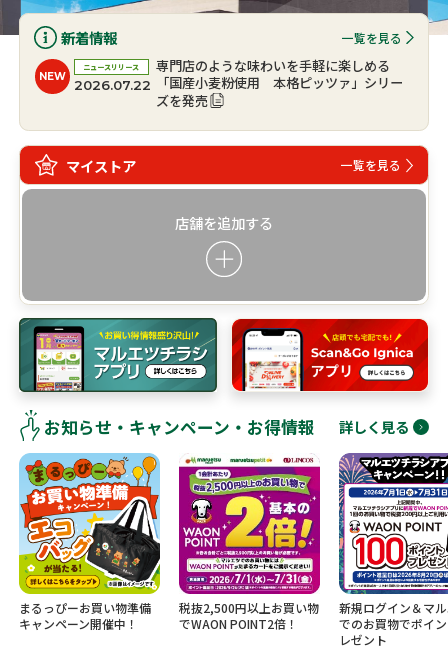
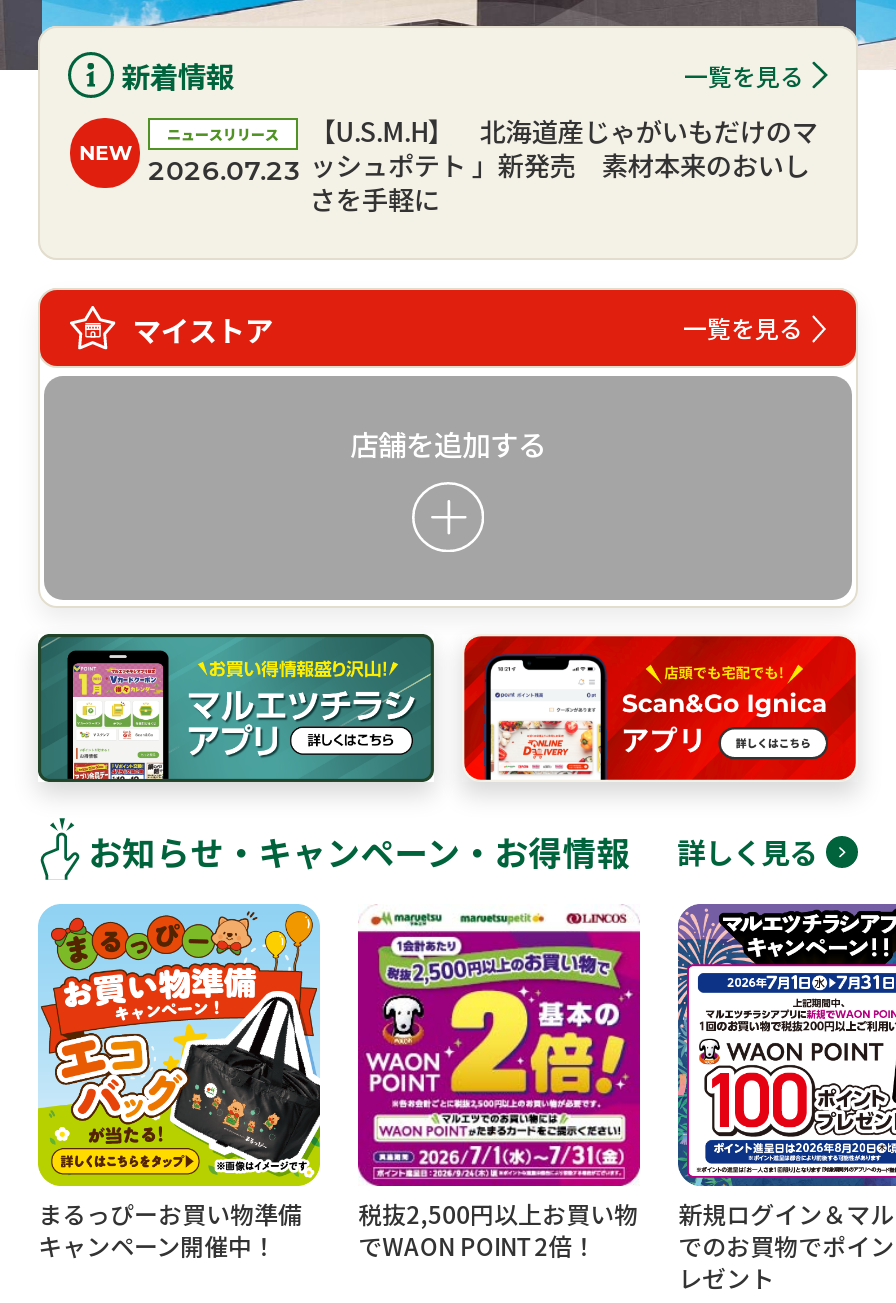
- 専門店のような味わいを手軽に楽しめる
- 「国産小麦粉使用 本格ピッツァ」シリー
- ズを発売
+ 【U.S.M.H】 北海道産じゃがいもだけのマ
+ ッシュポテト 」新発売 素材本来のおいし
+ さを手軽に

- 2026.07.22
+ 2026.07.23
